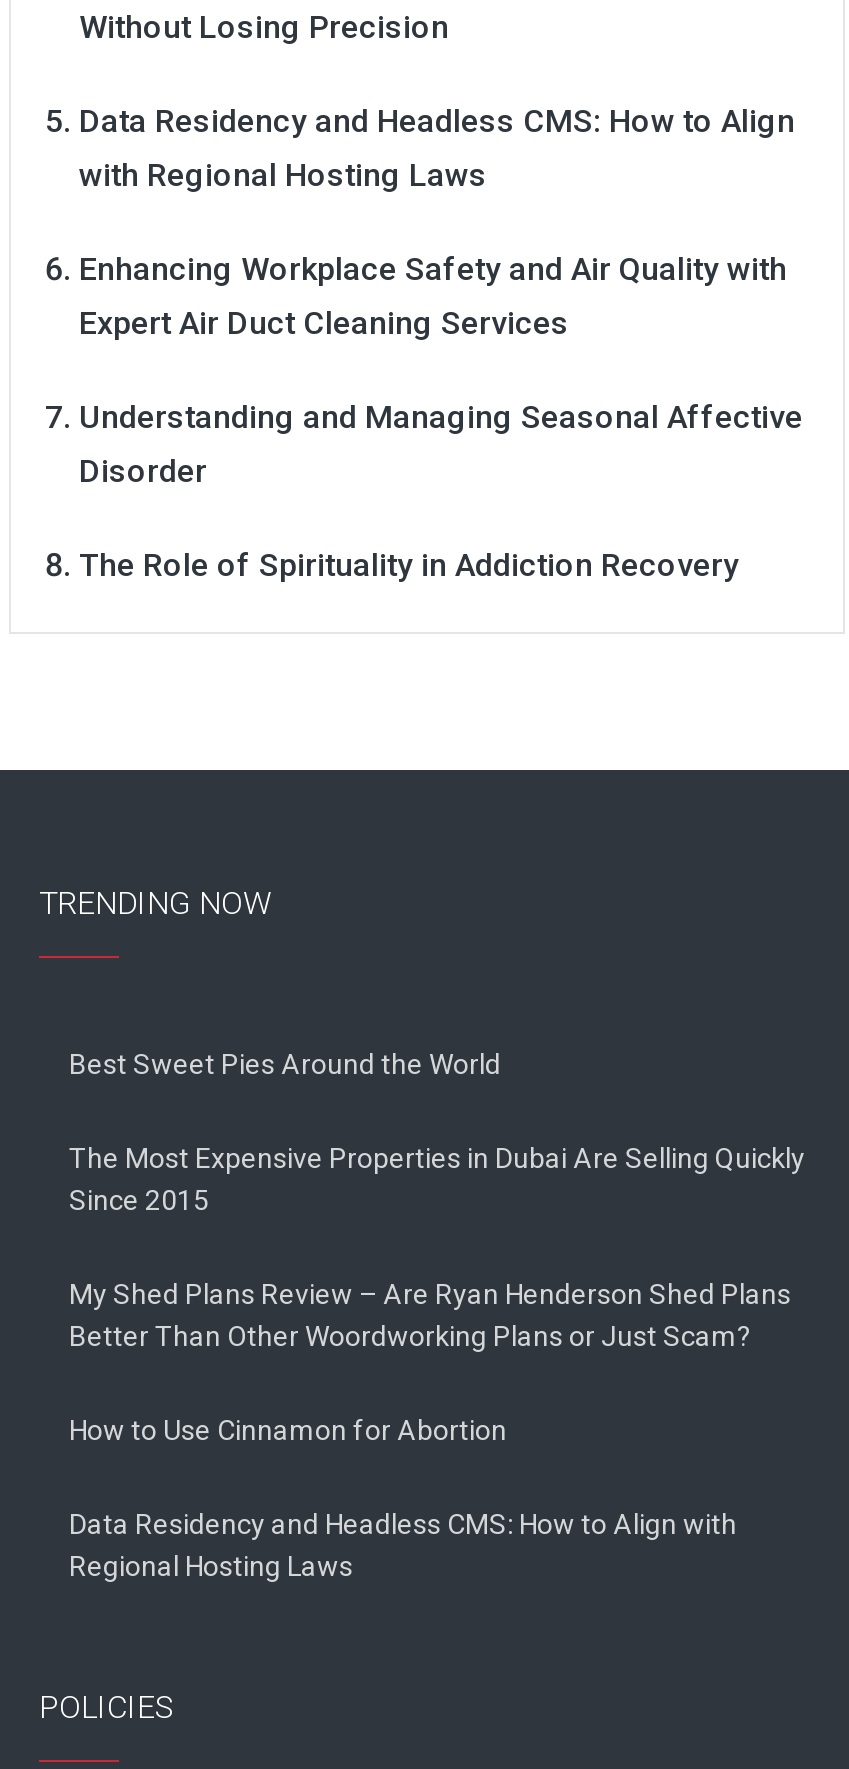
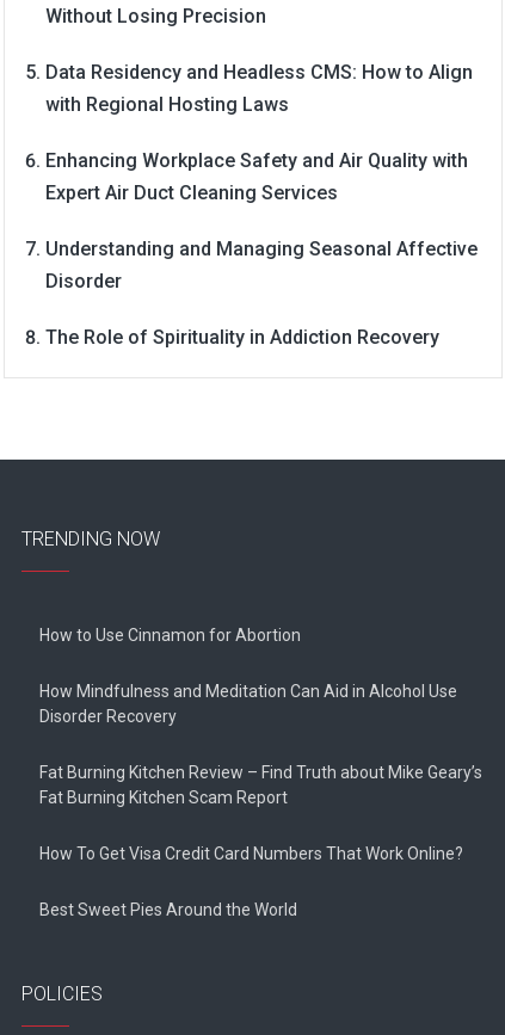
moved down: Best Sweet Pies Around the World

- The Most Expensive Properties in Dubai Are Selling Quickly
- Since 2015
- My Shed Plans Review – Are Ryan Henderson Shed Plans
- Better Than Other Woordworking Plans or Just Scam?

moved up: How to Use Cinnamon for Abortion

- Data Residency and Headless CMS: How to Align with
- Regional Hosting Laws
+ How Mindfulness and Meditation Can Aid in Alcohol Use
+ Disorder Recovery
+ Fat Burning Kitchen Review – Find Truth about Mike Geary’s
+ Fat Burning Kitchen Scam Report
+ How To Get Visa Credit Card Numbers That Work Online?
